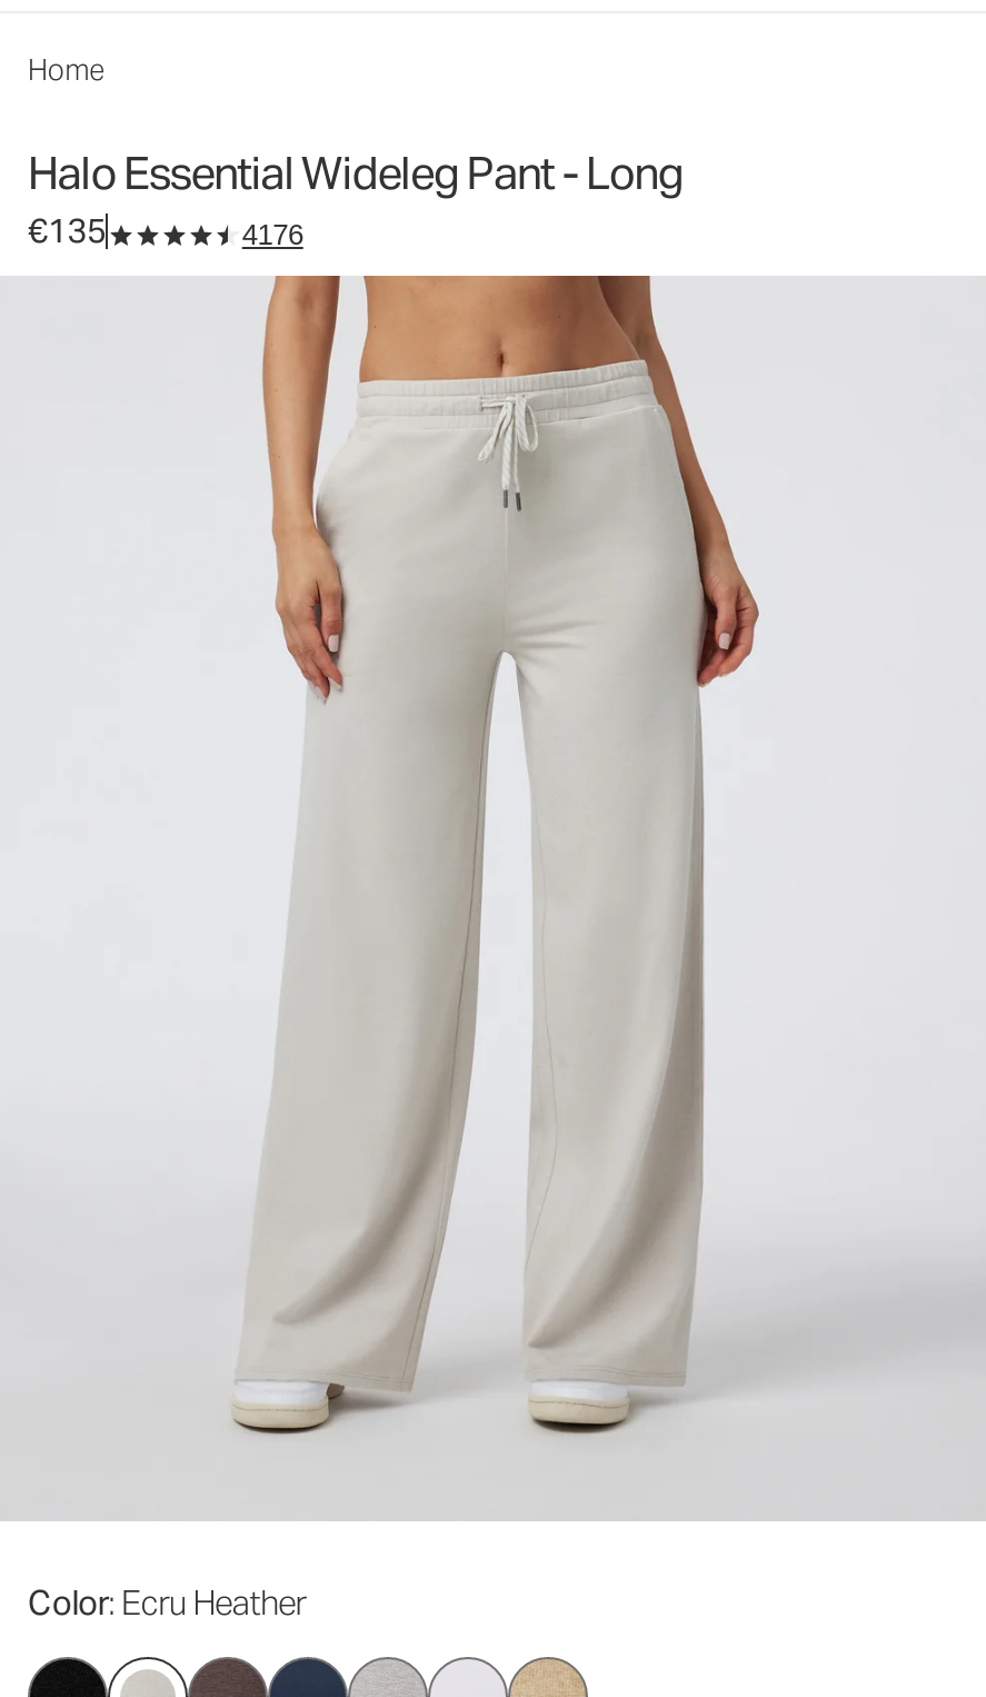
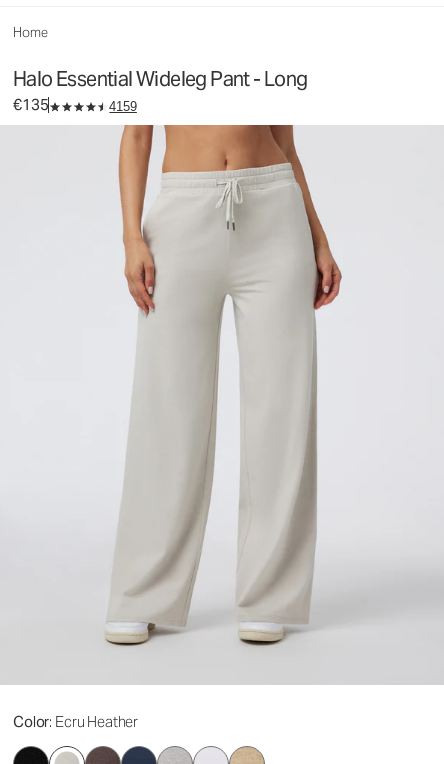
- 4176
+ 4159
